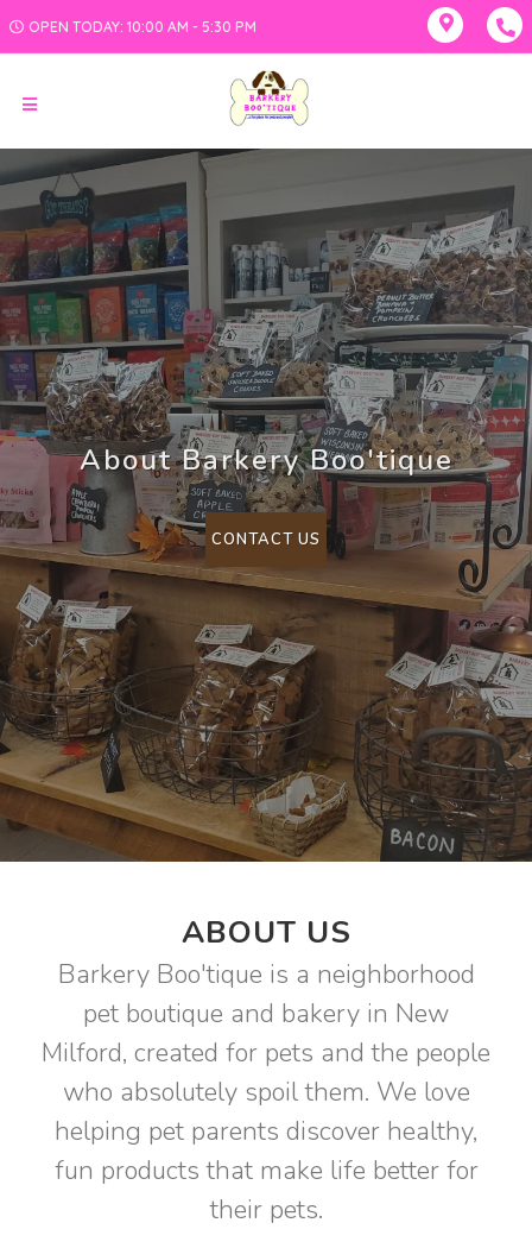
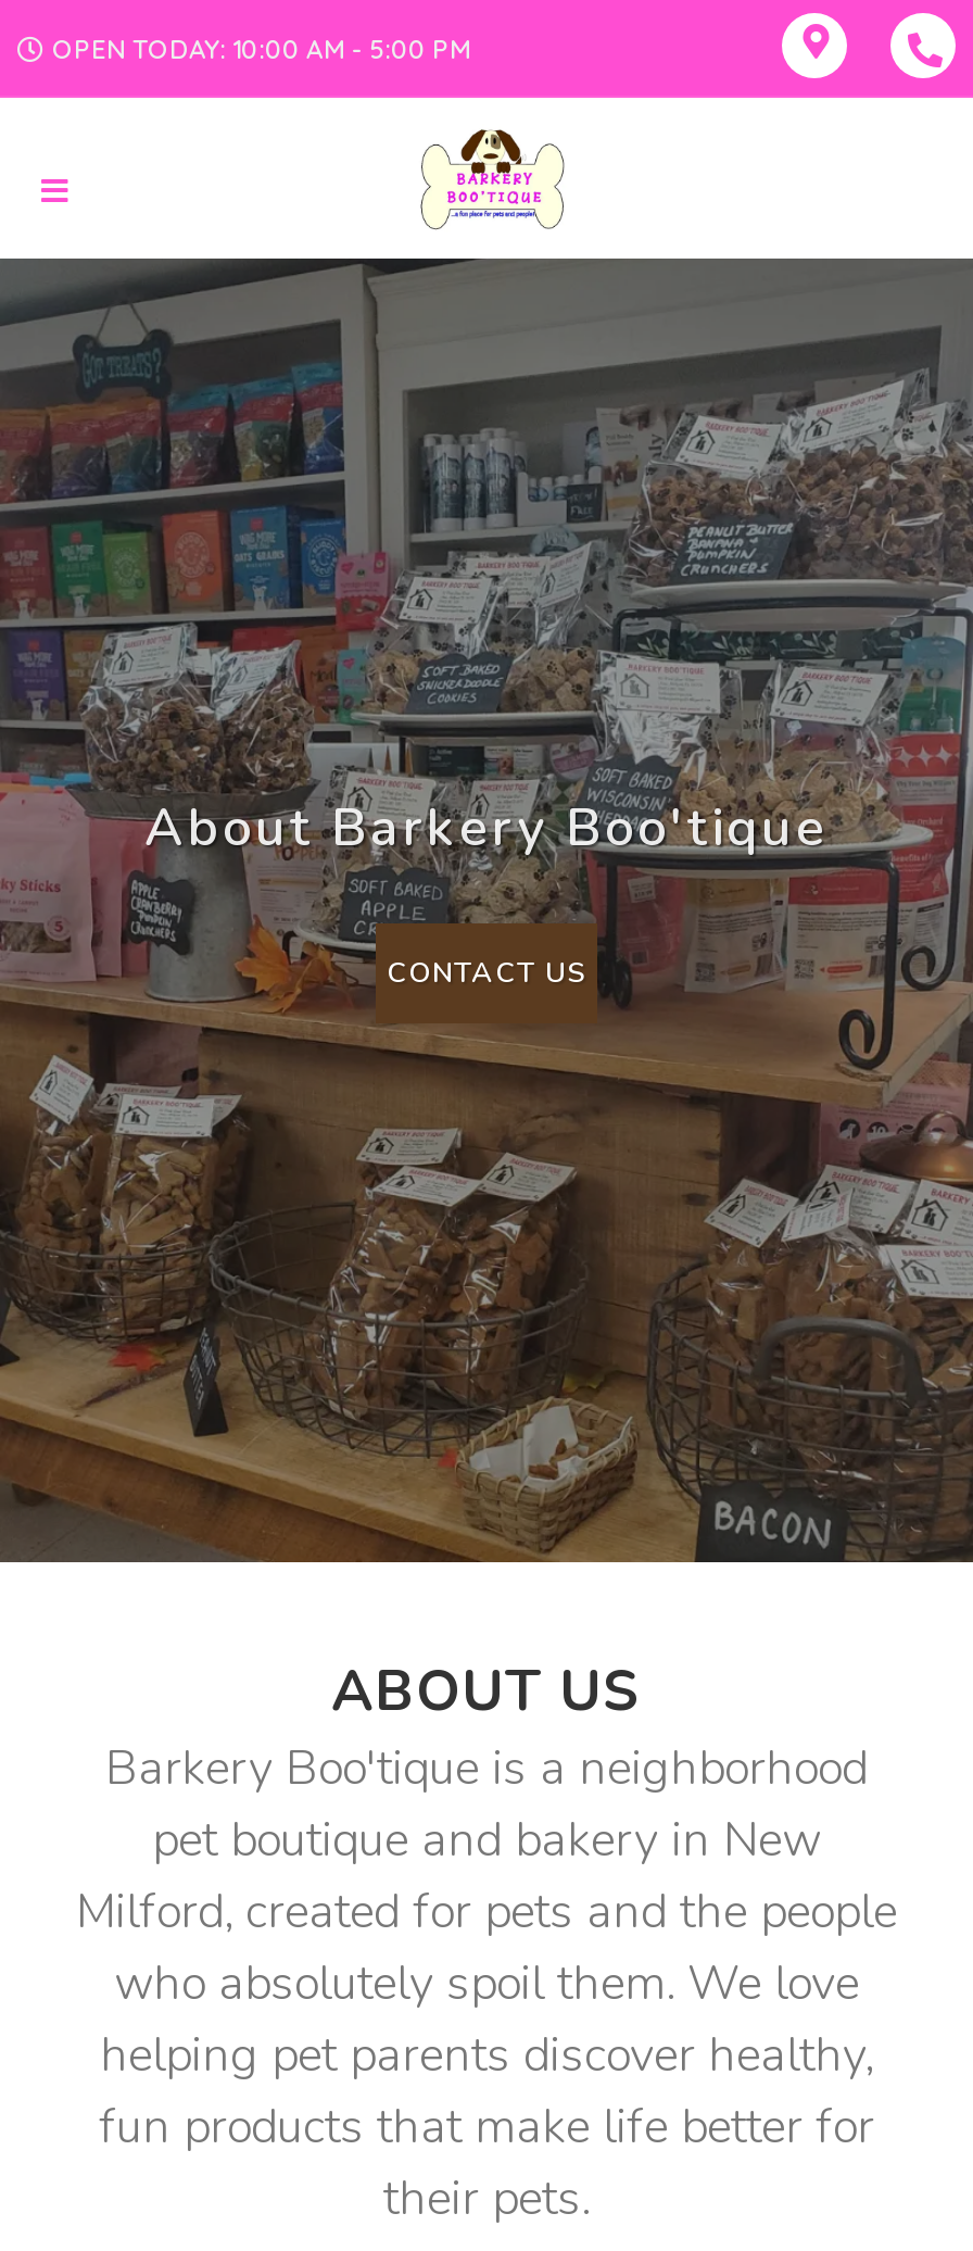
- OPEN TODAY: 10:00 AM - 5:30 PM
+ OPEN TODAY: 10:00 AM - 5:00 PM
